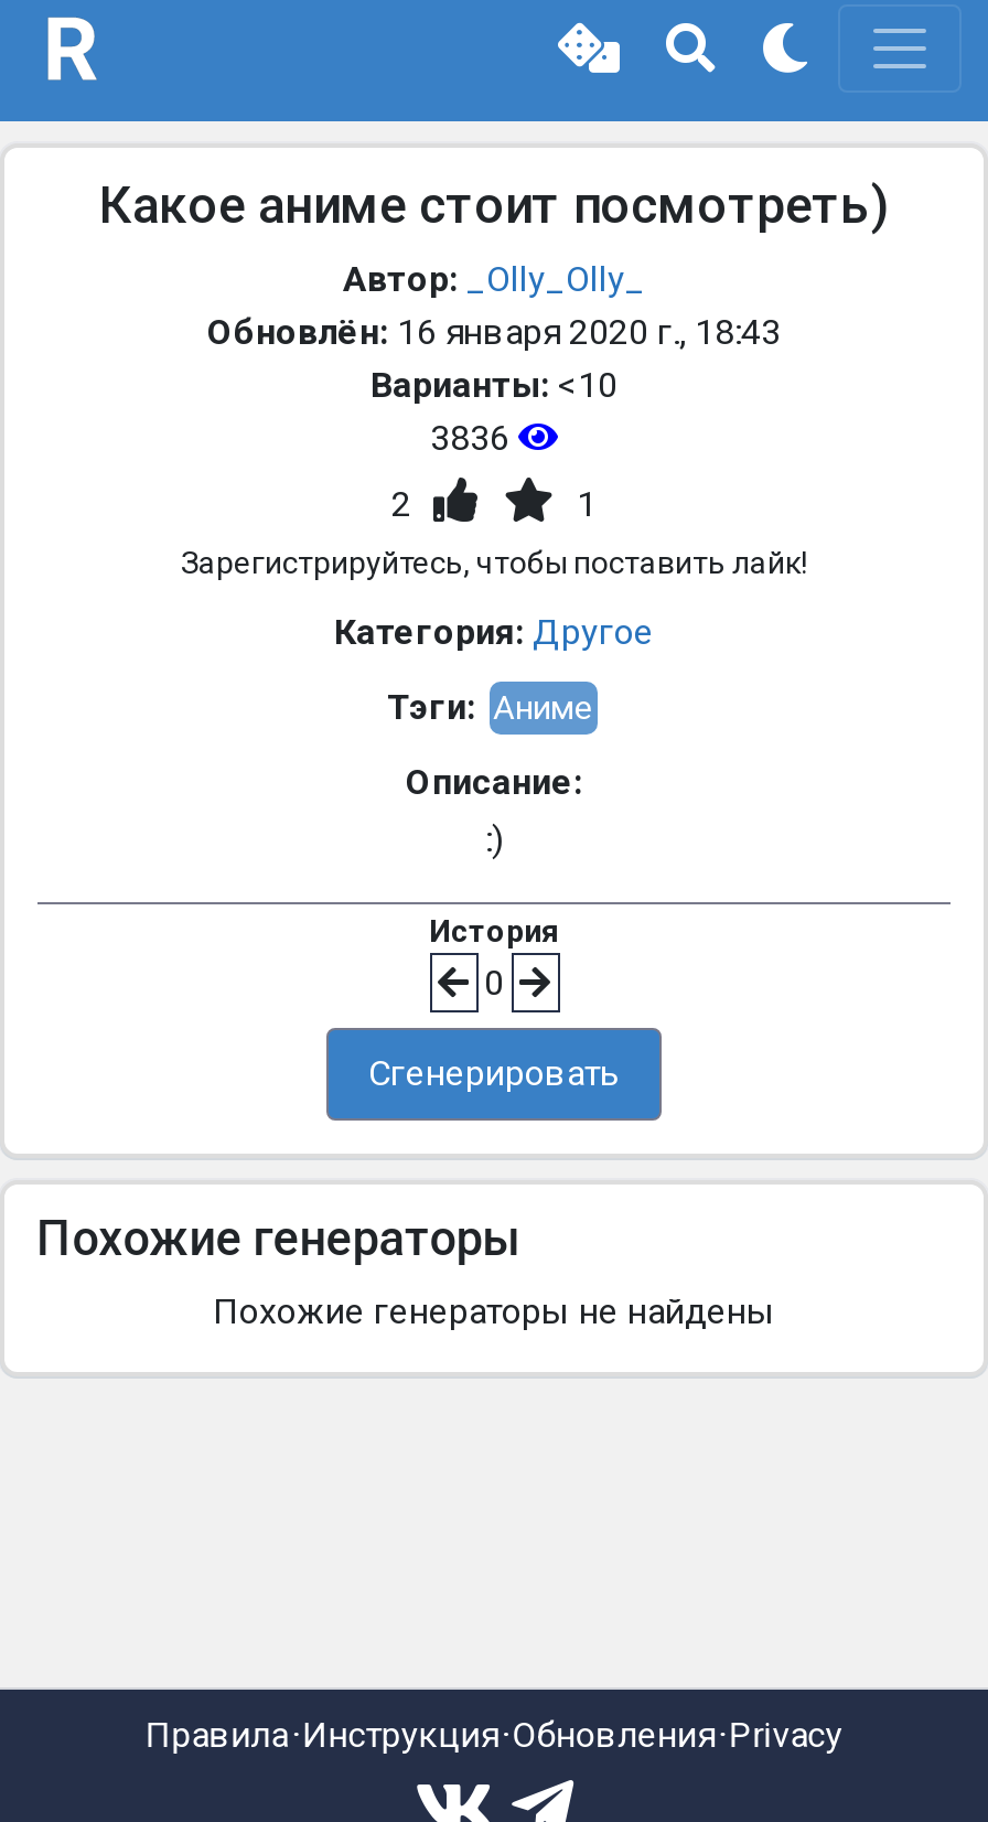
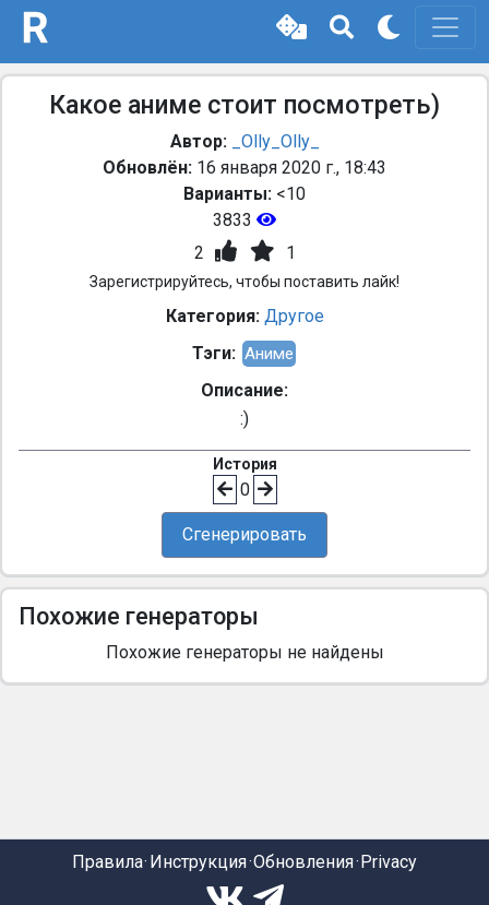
- 3836
+ 3833
